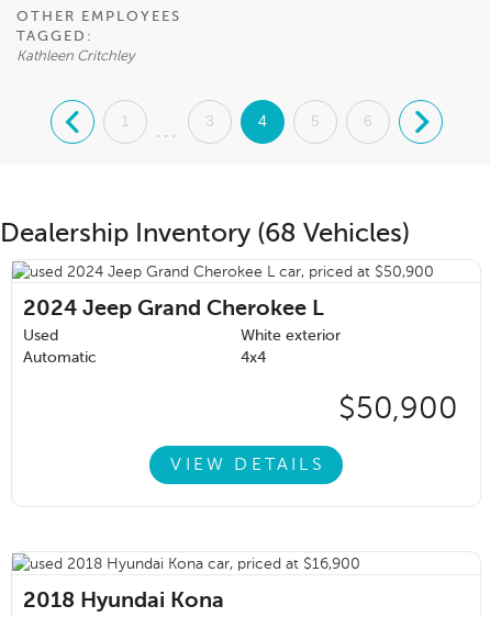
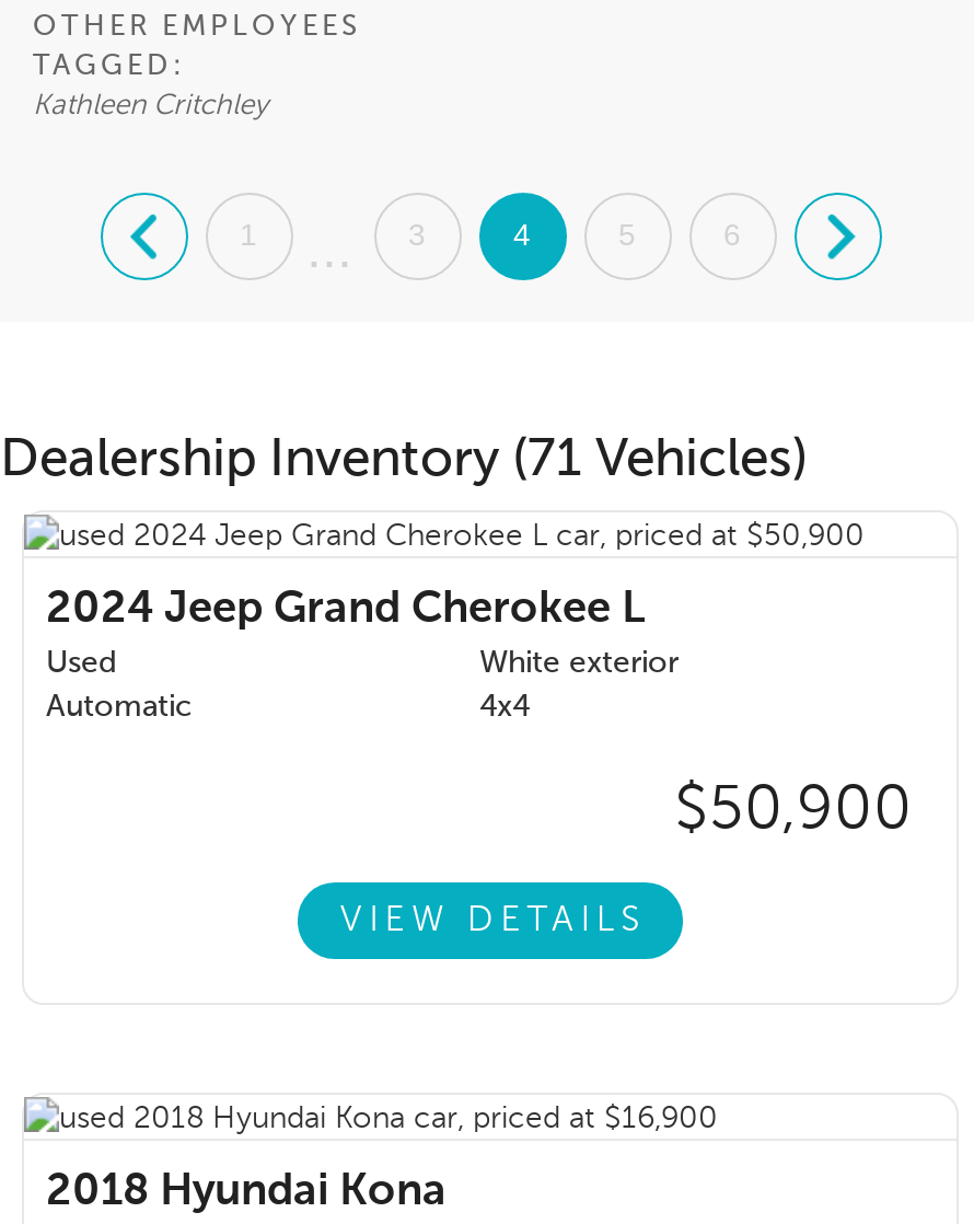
- Dealership Inventory (68 Vehicles)
+ Dealership Inventory (71 Vehicles)
